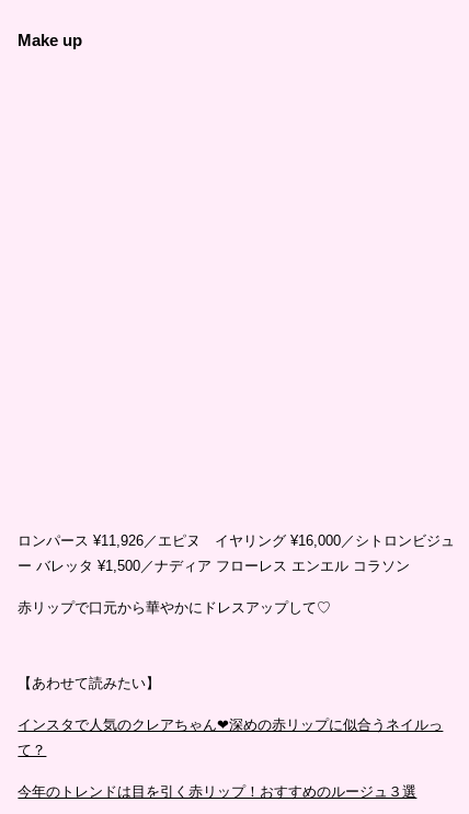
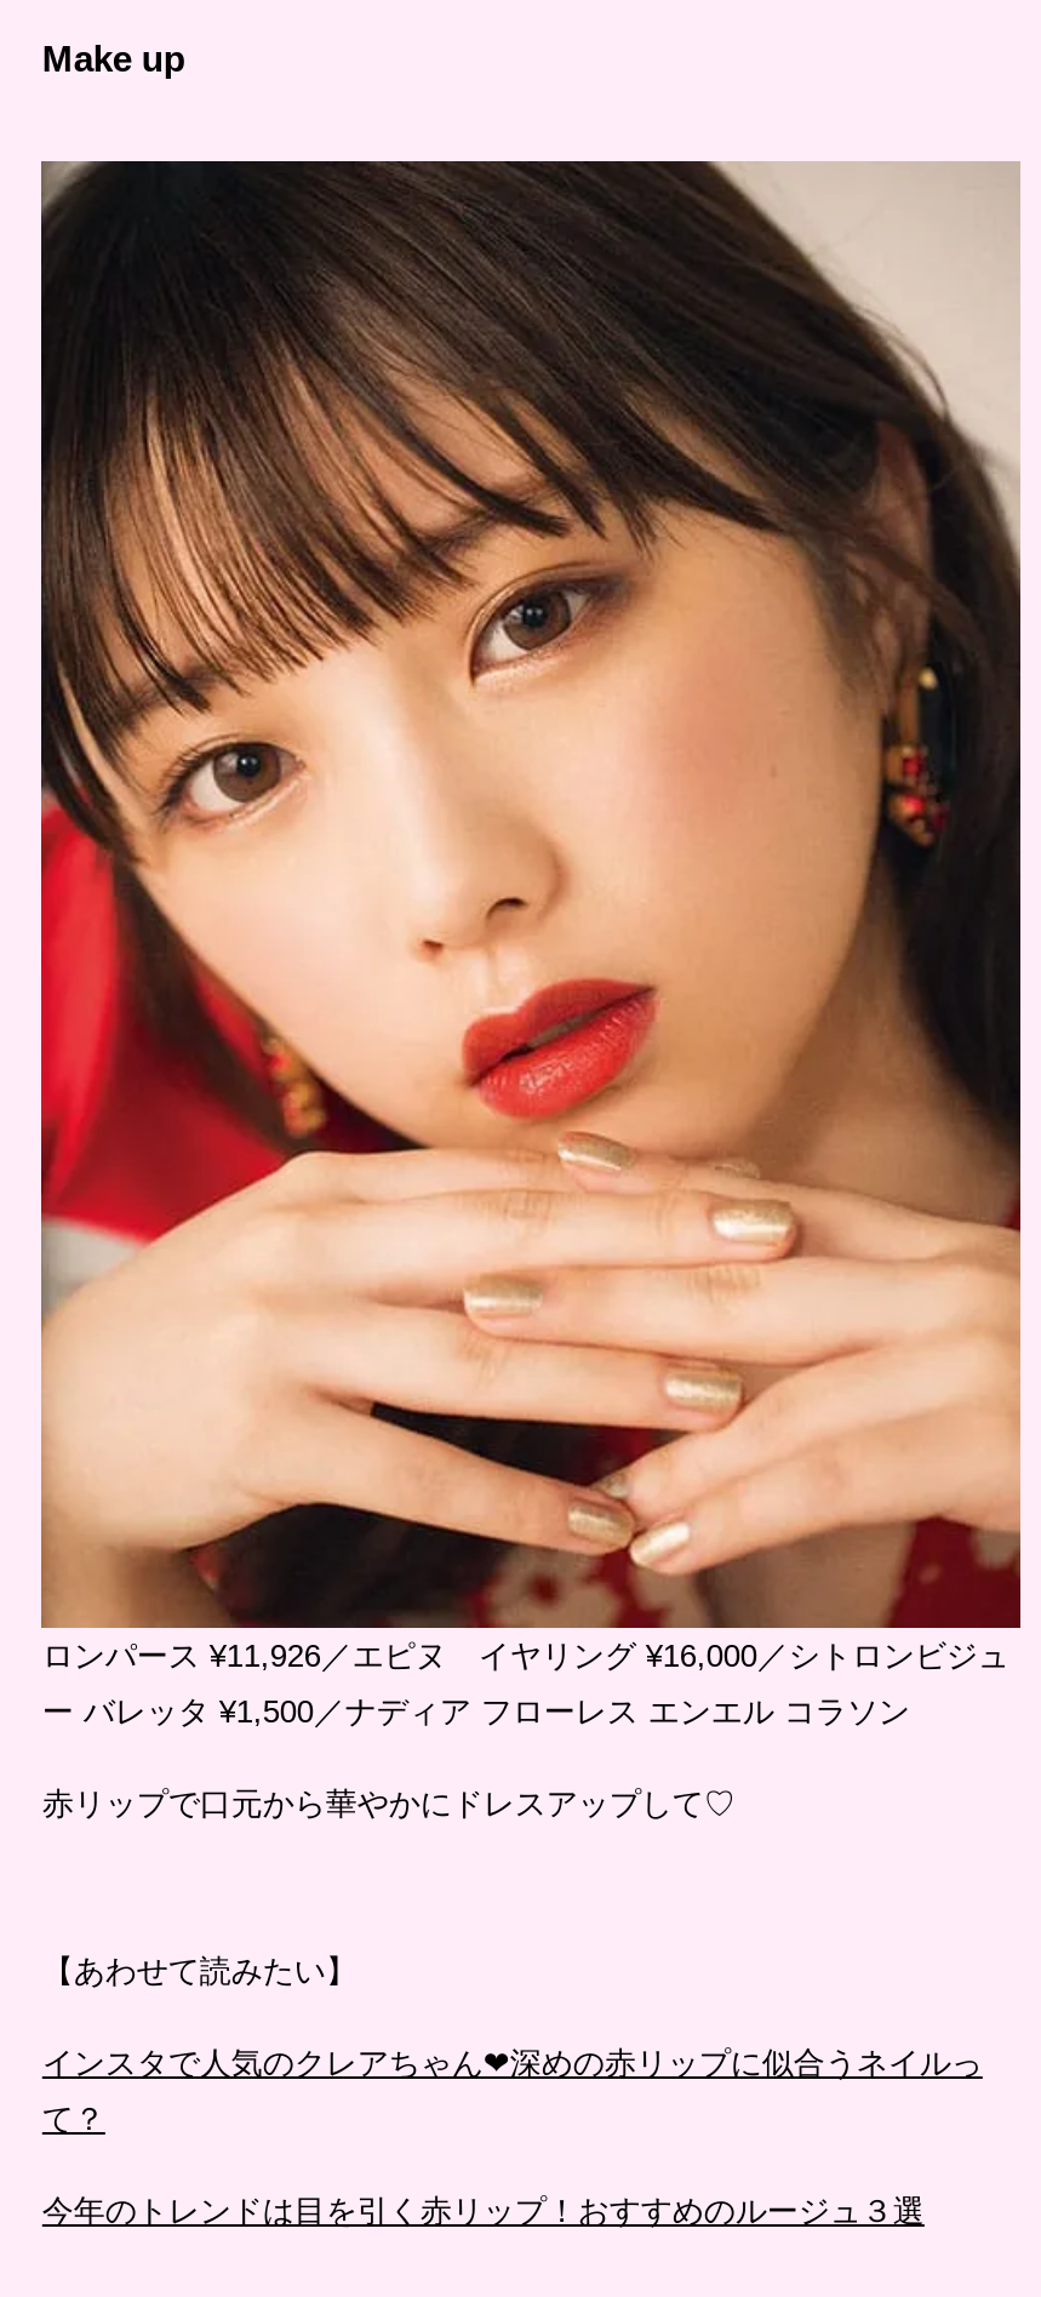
+ [image]
